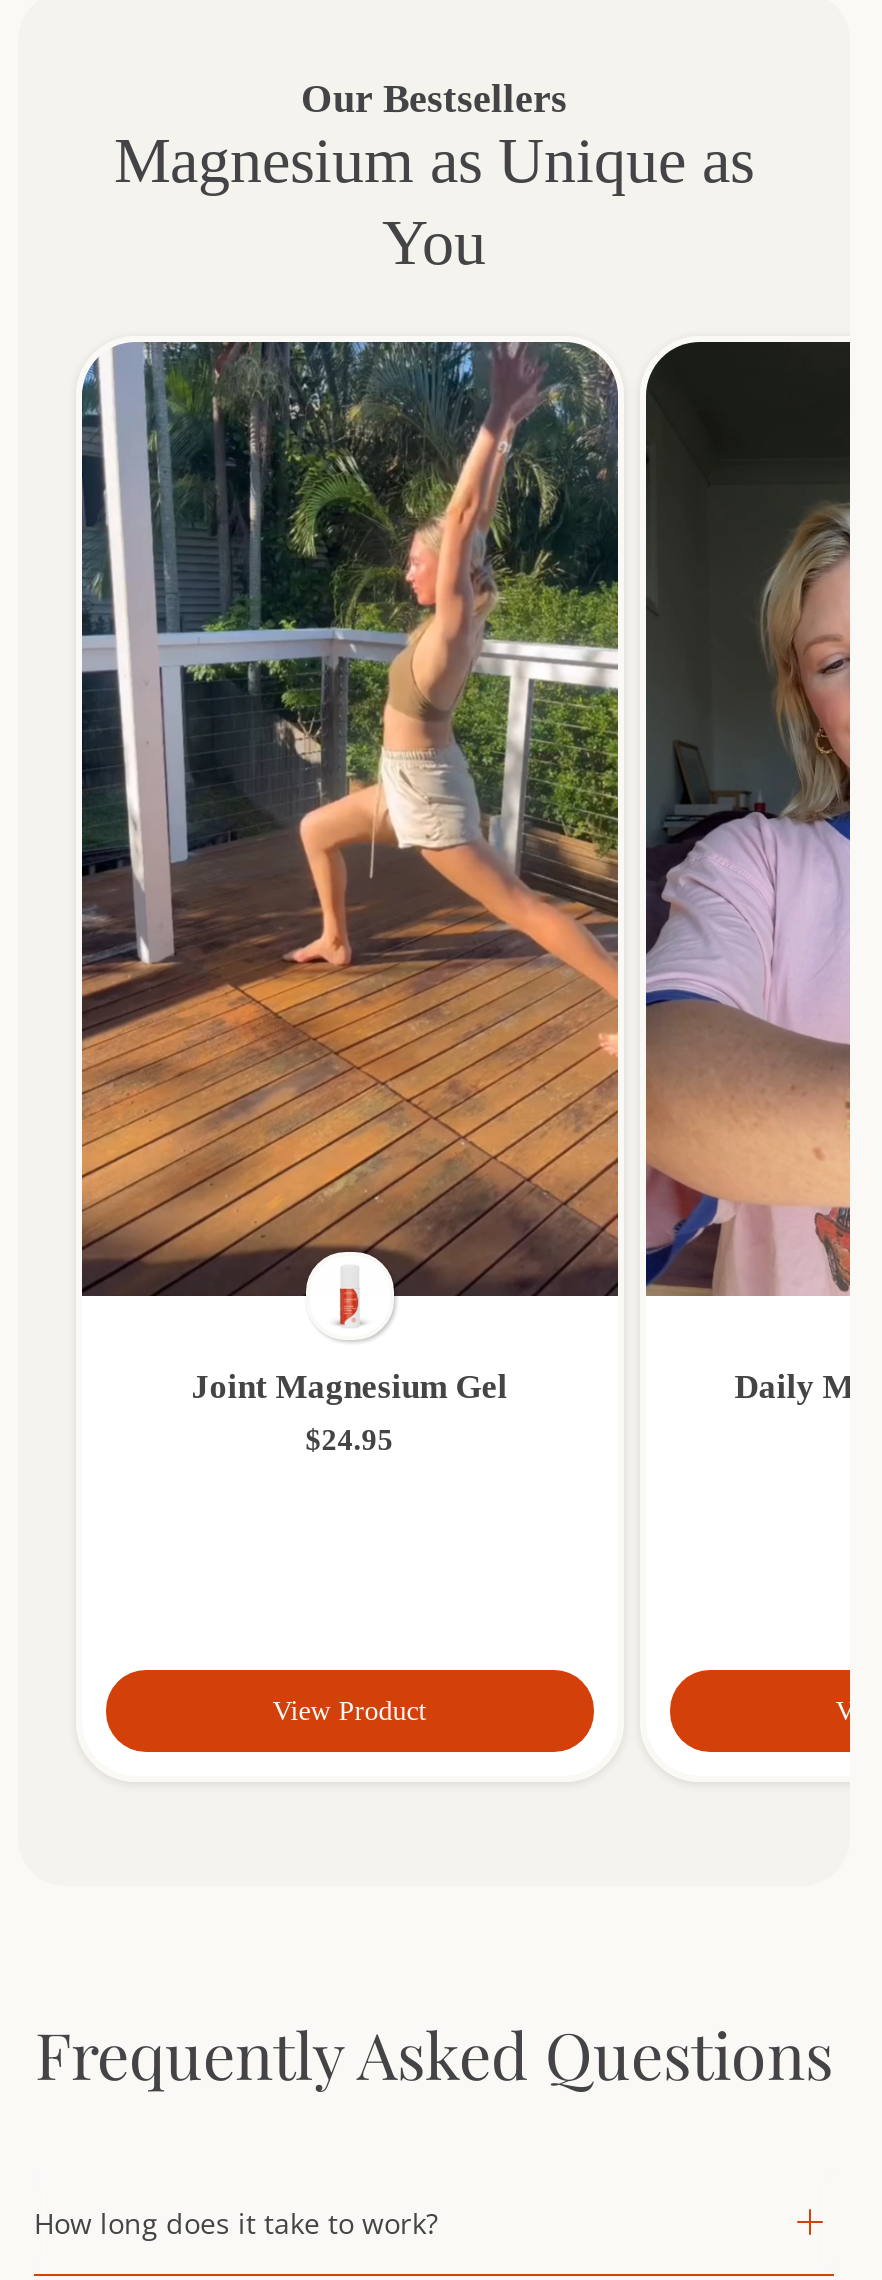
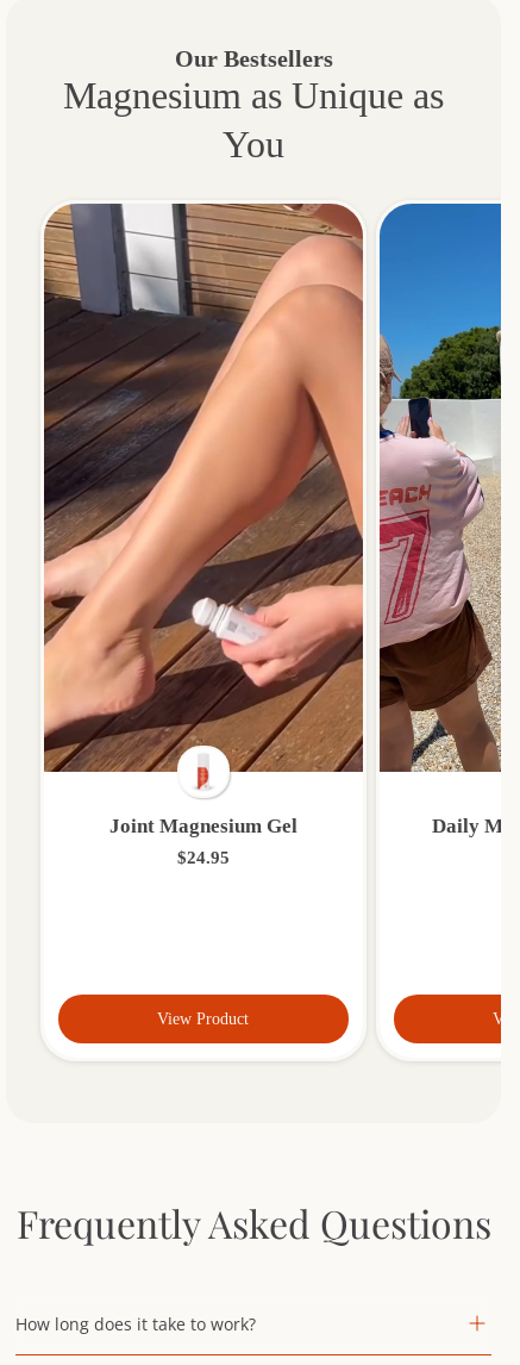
- [image]
+ [image]

- [image]
+ [image]
